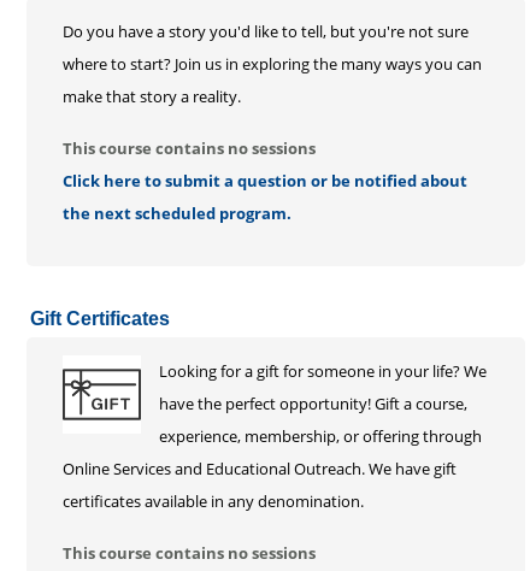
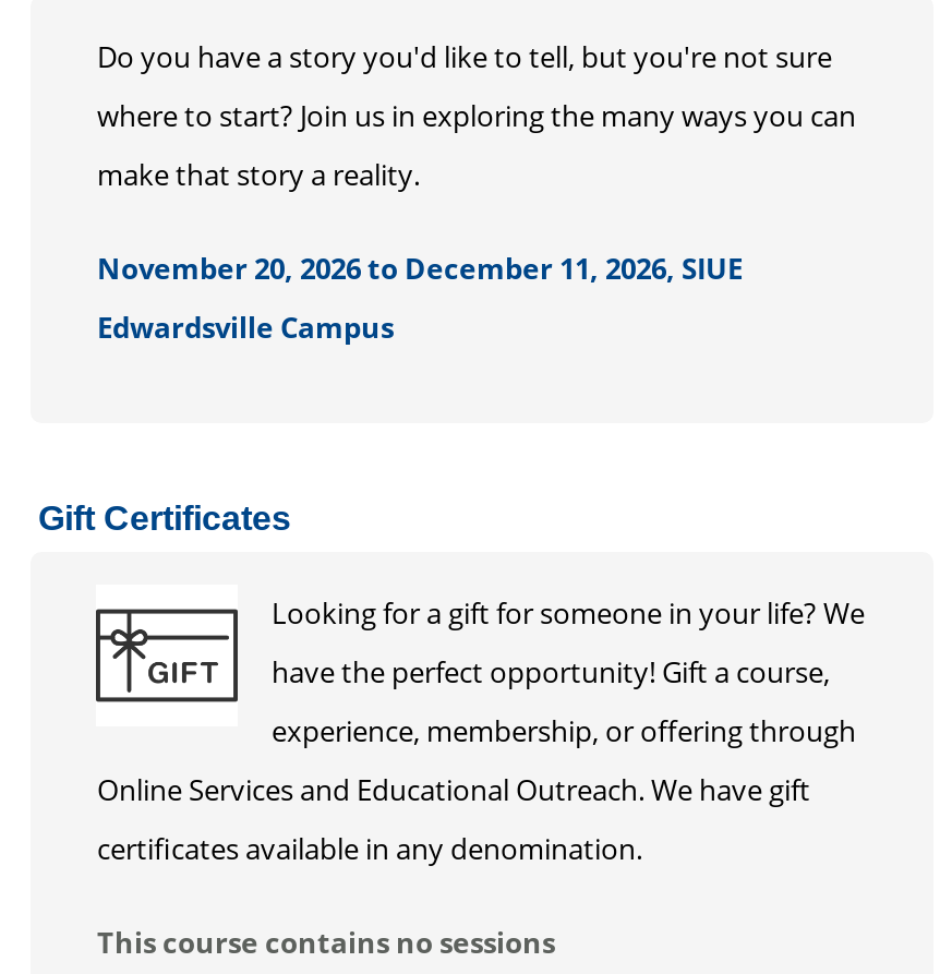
- This course contains no sessions
- Click here to submit a question or be notified about
- the next scheduled program.
+ November 20, 2026 to December 11, 2026, SIUE
+ Edwardsville Campus
